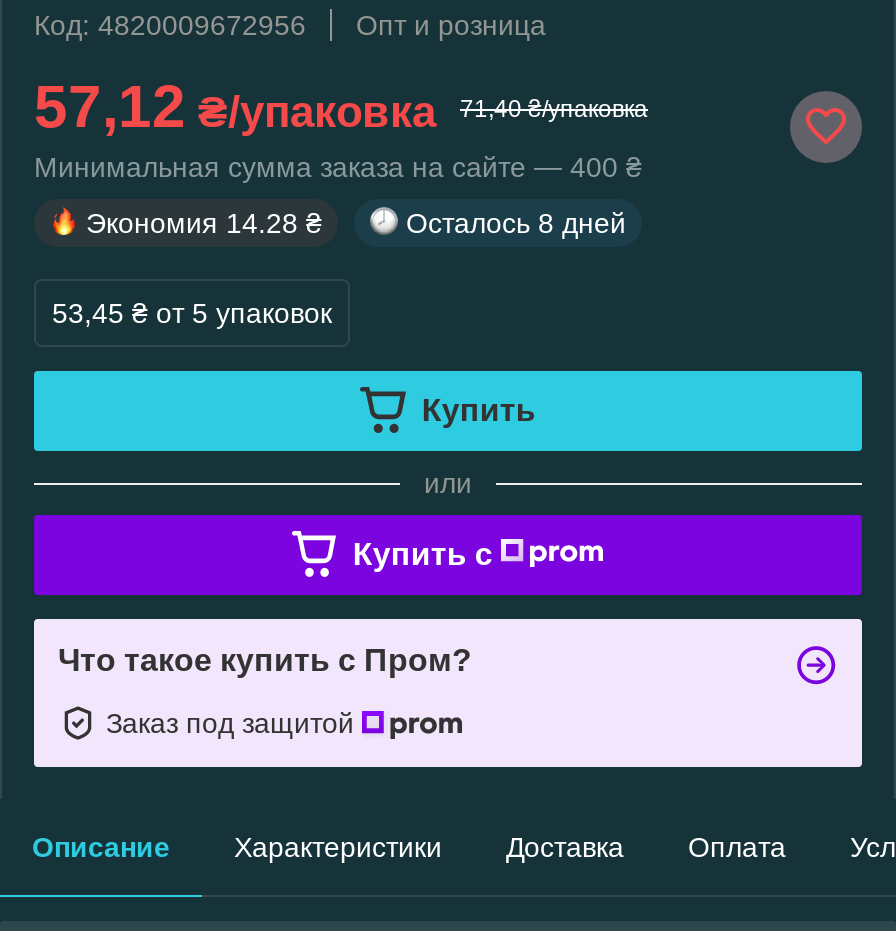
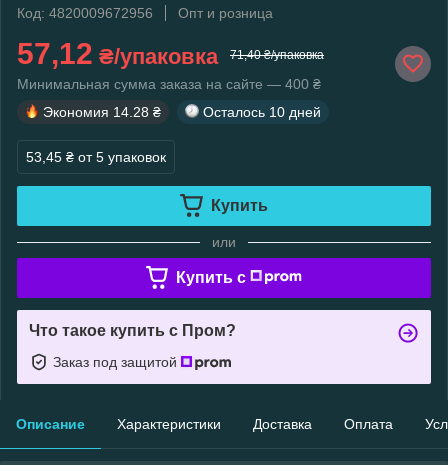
- Осталось 8 дней
+ Осталось 10 дней
